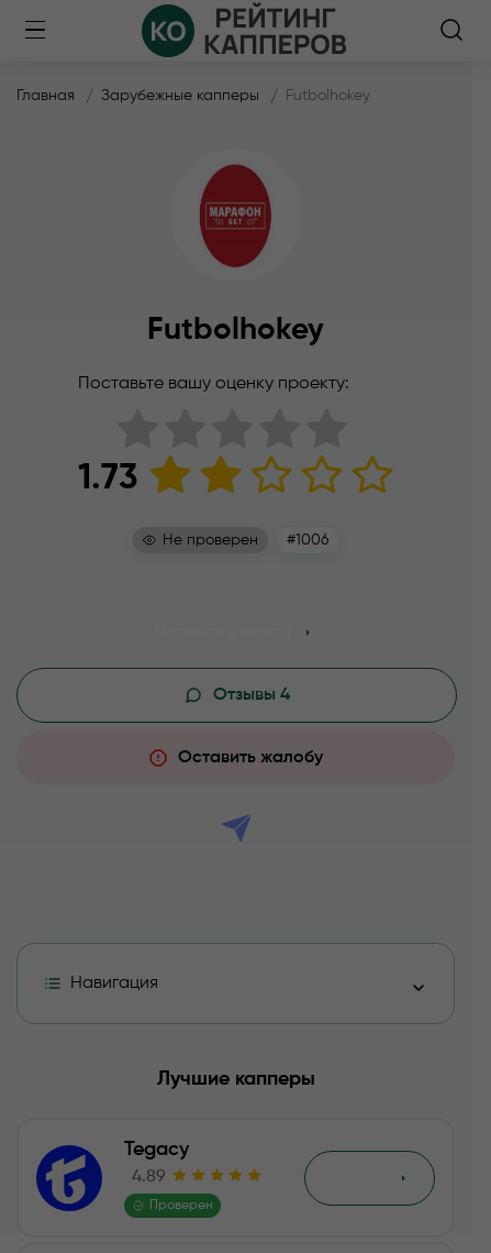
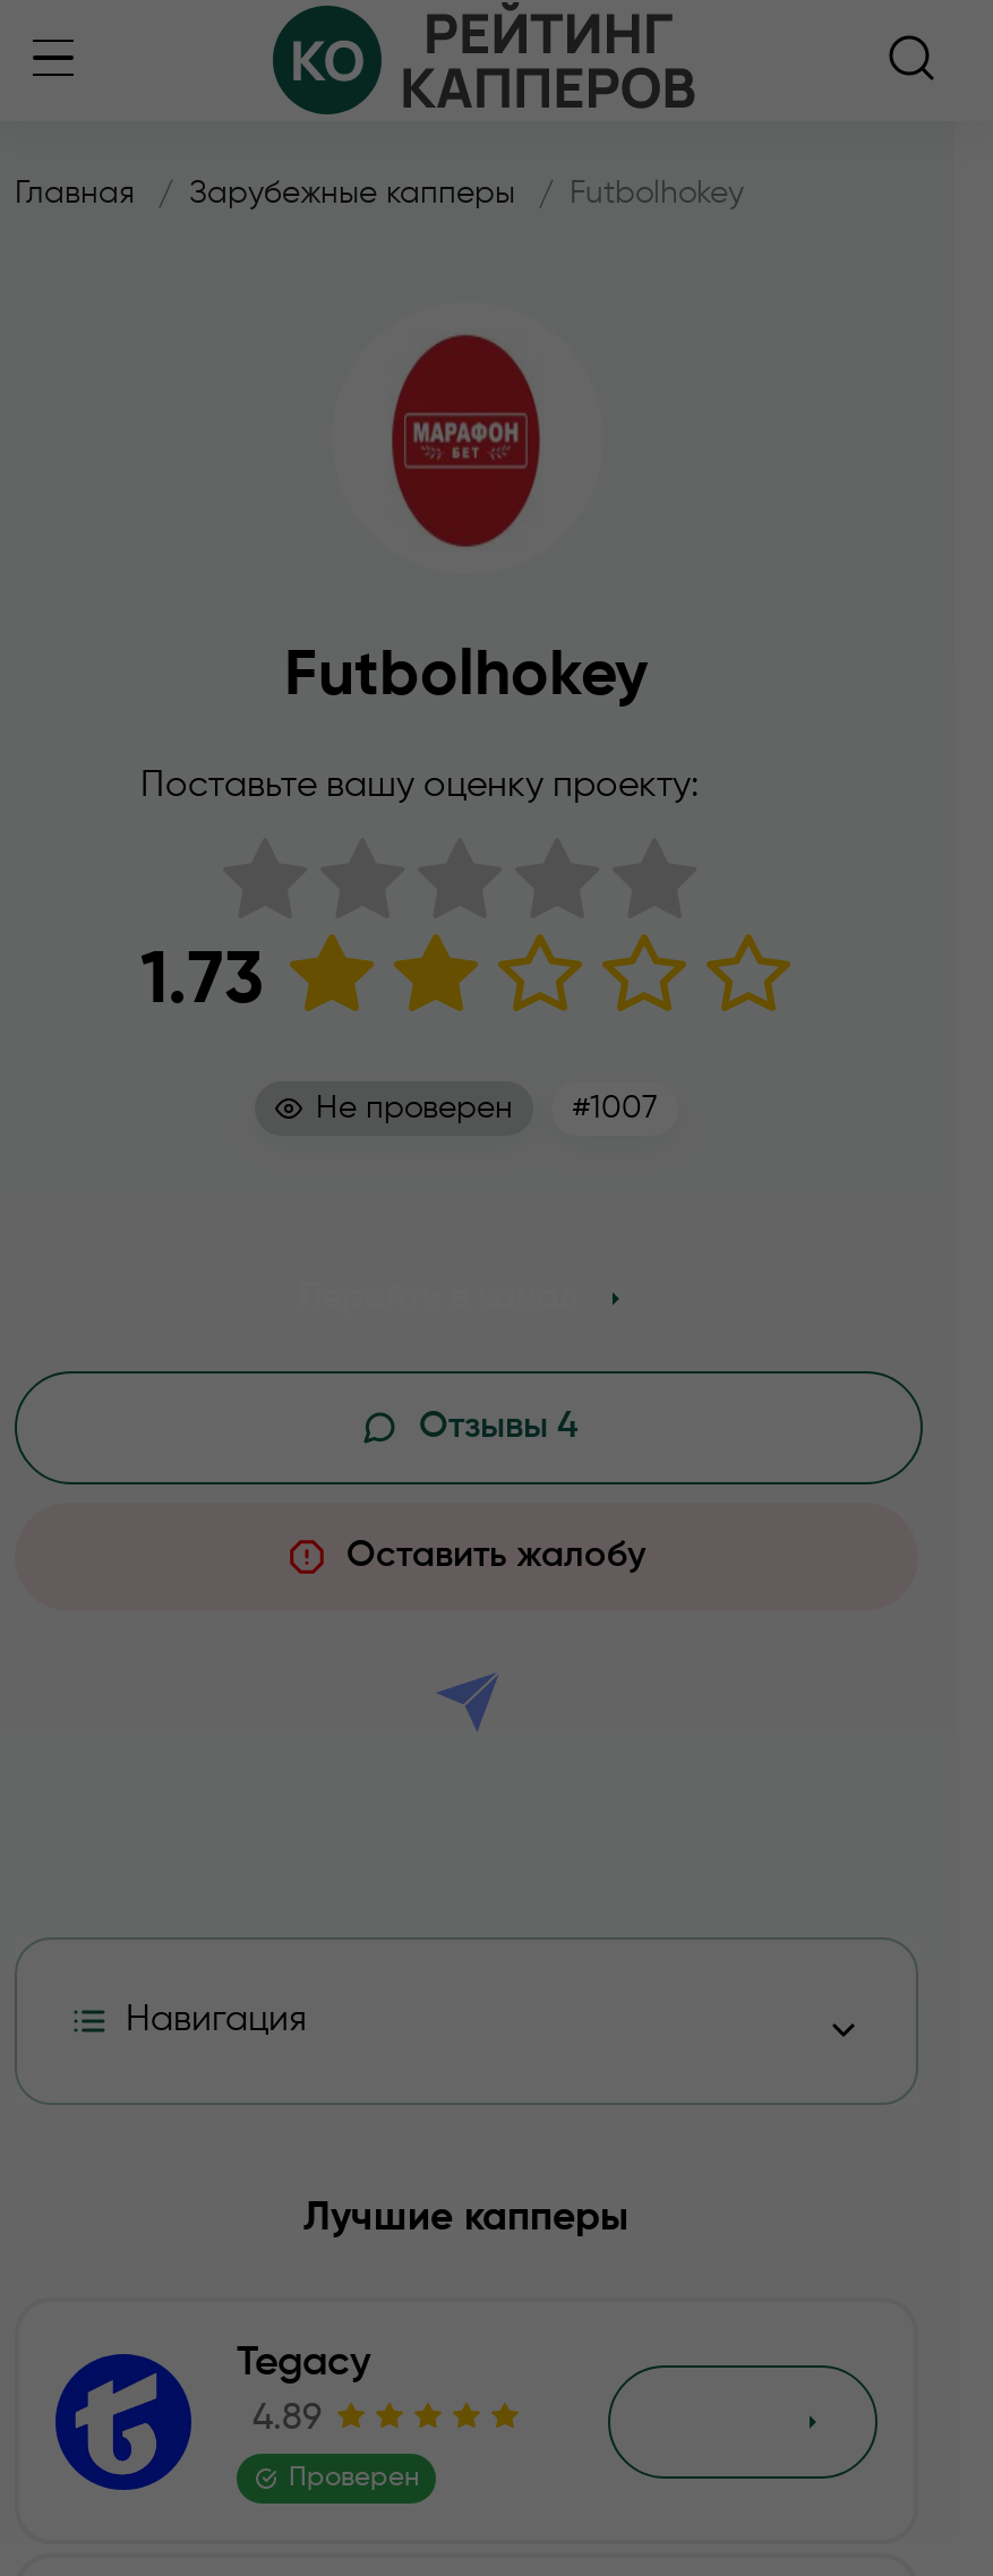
- Не проверен #1006
+ Не проверен #1007
